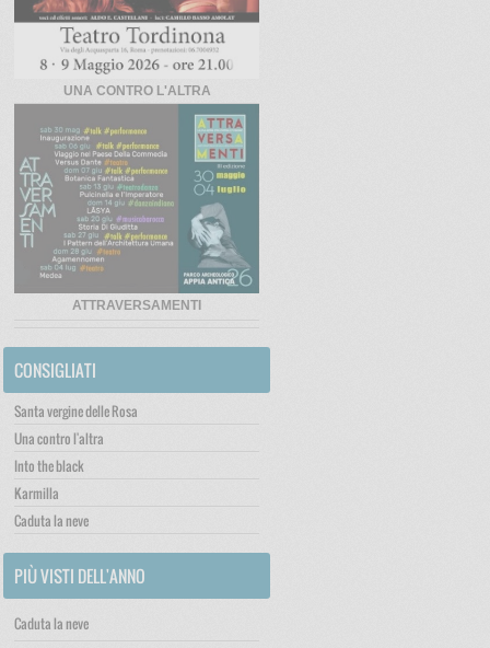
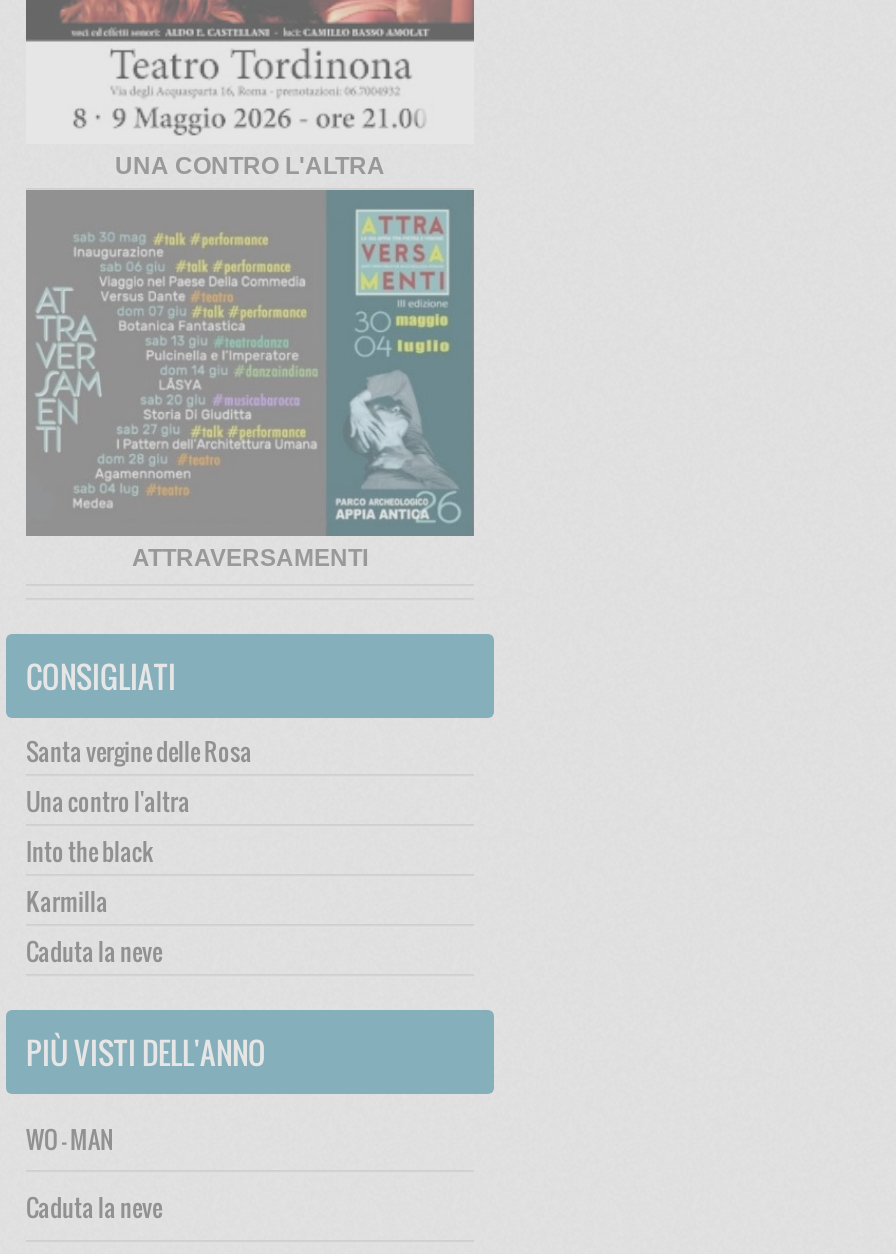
+ WO - MAN
